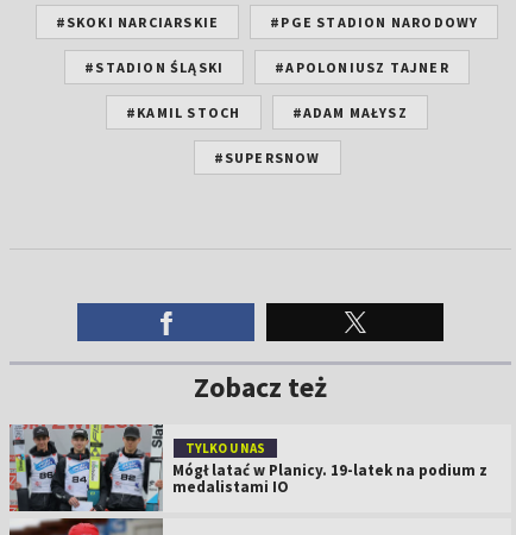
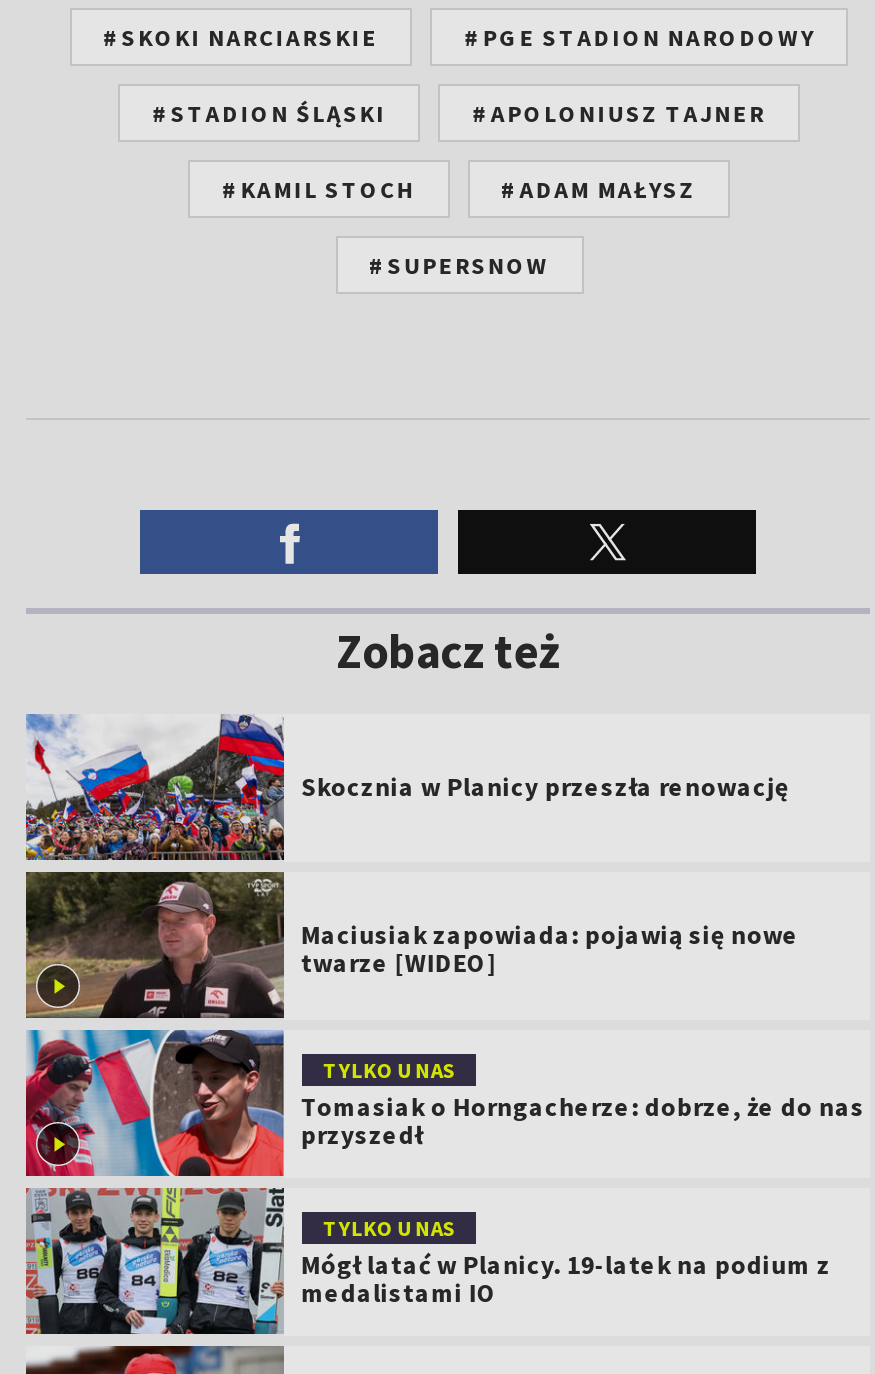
+ [image]
+ Skocznia w Planicy przeszła renowację

+ Maciusiak zapowiada: pojawią się nowe
+ twarze [WIDEO]
+ TYLKO U NAS
+ Tomasiak o Horngacherze: dobrze, że do nas
+ przyszedł
